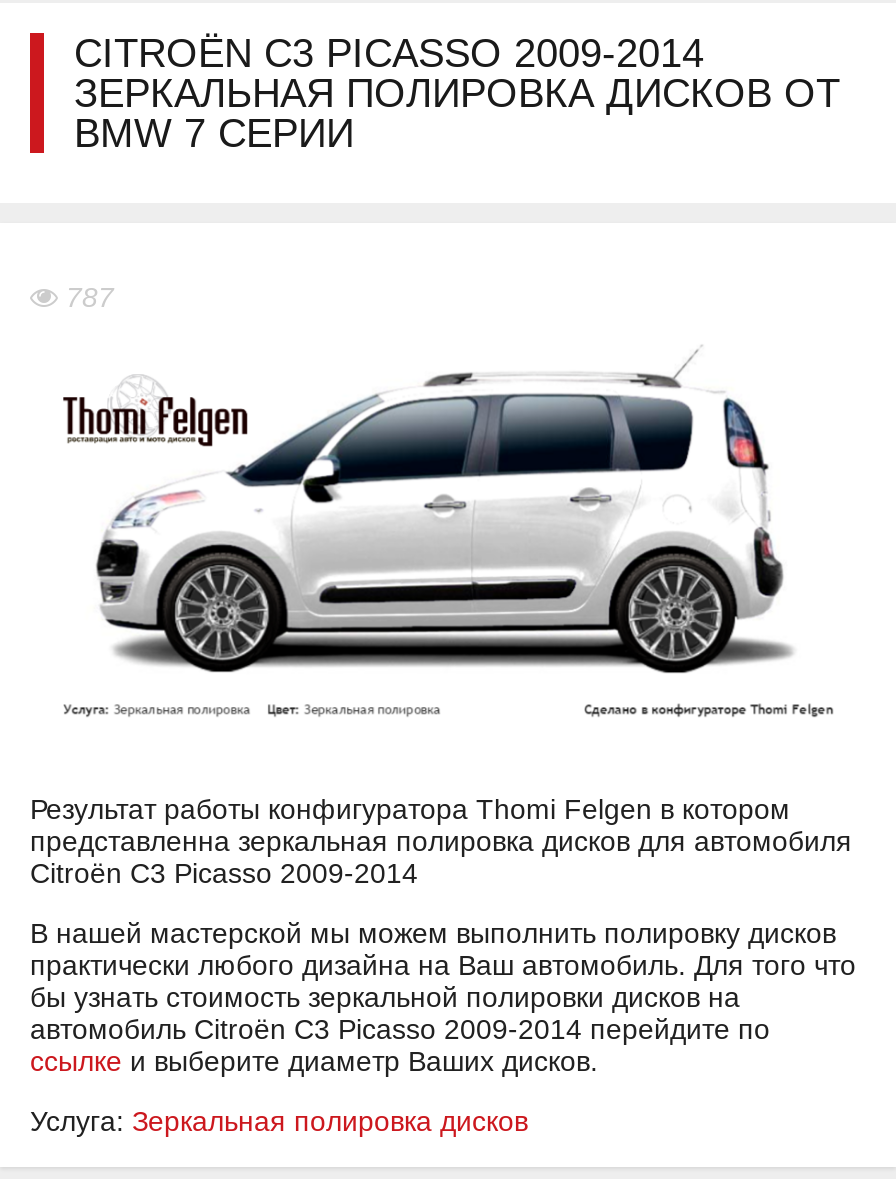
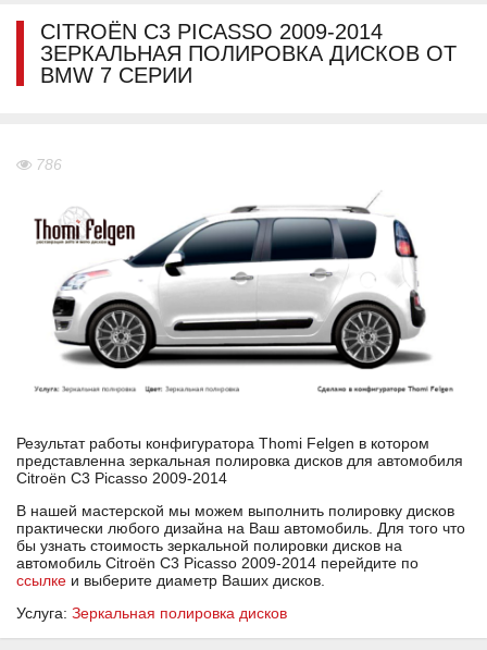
- 787
+ 786
